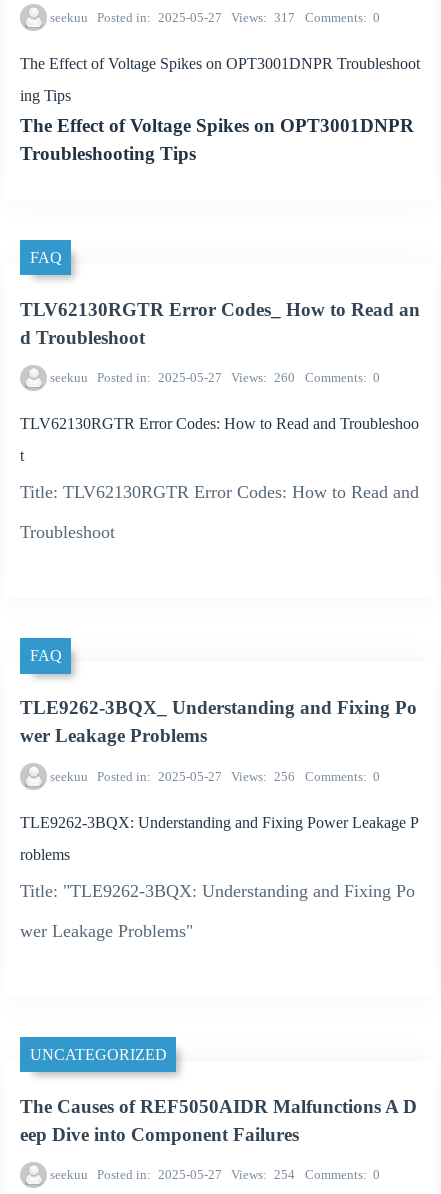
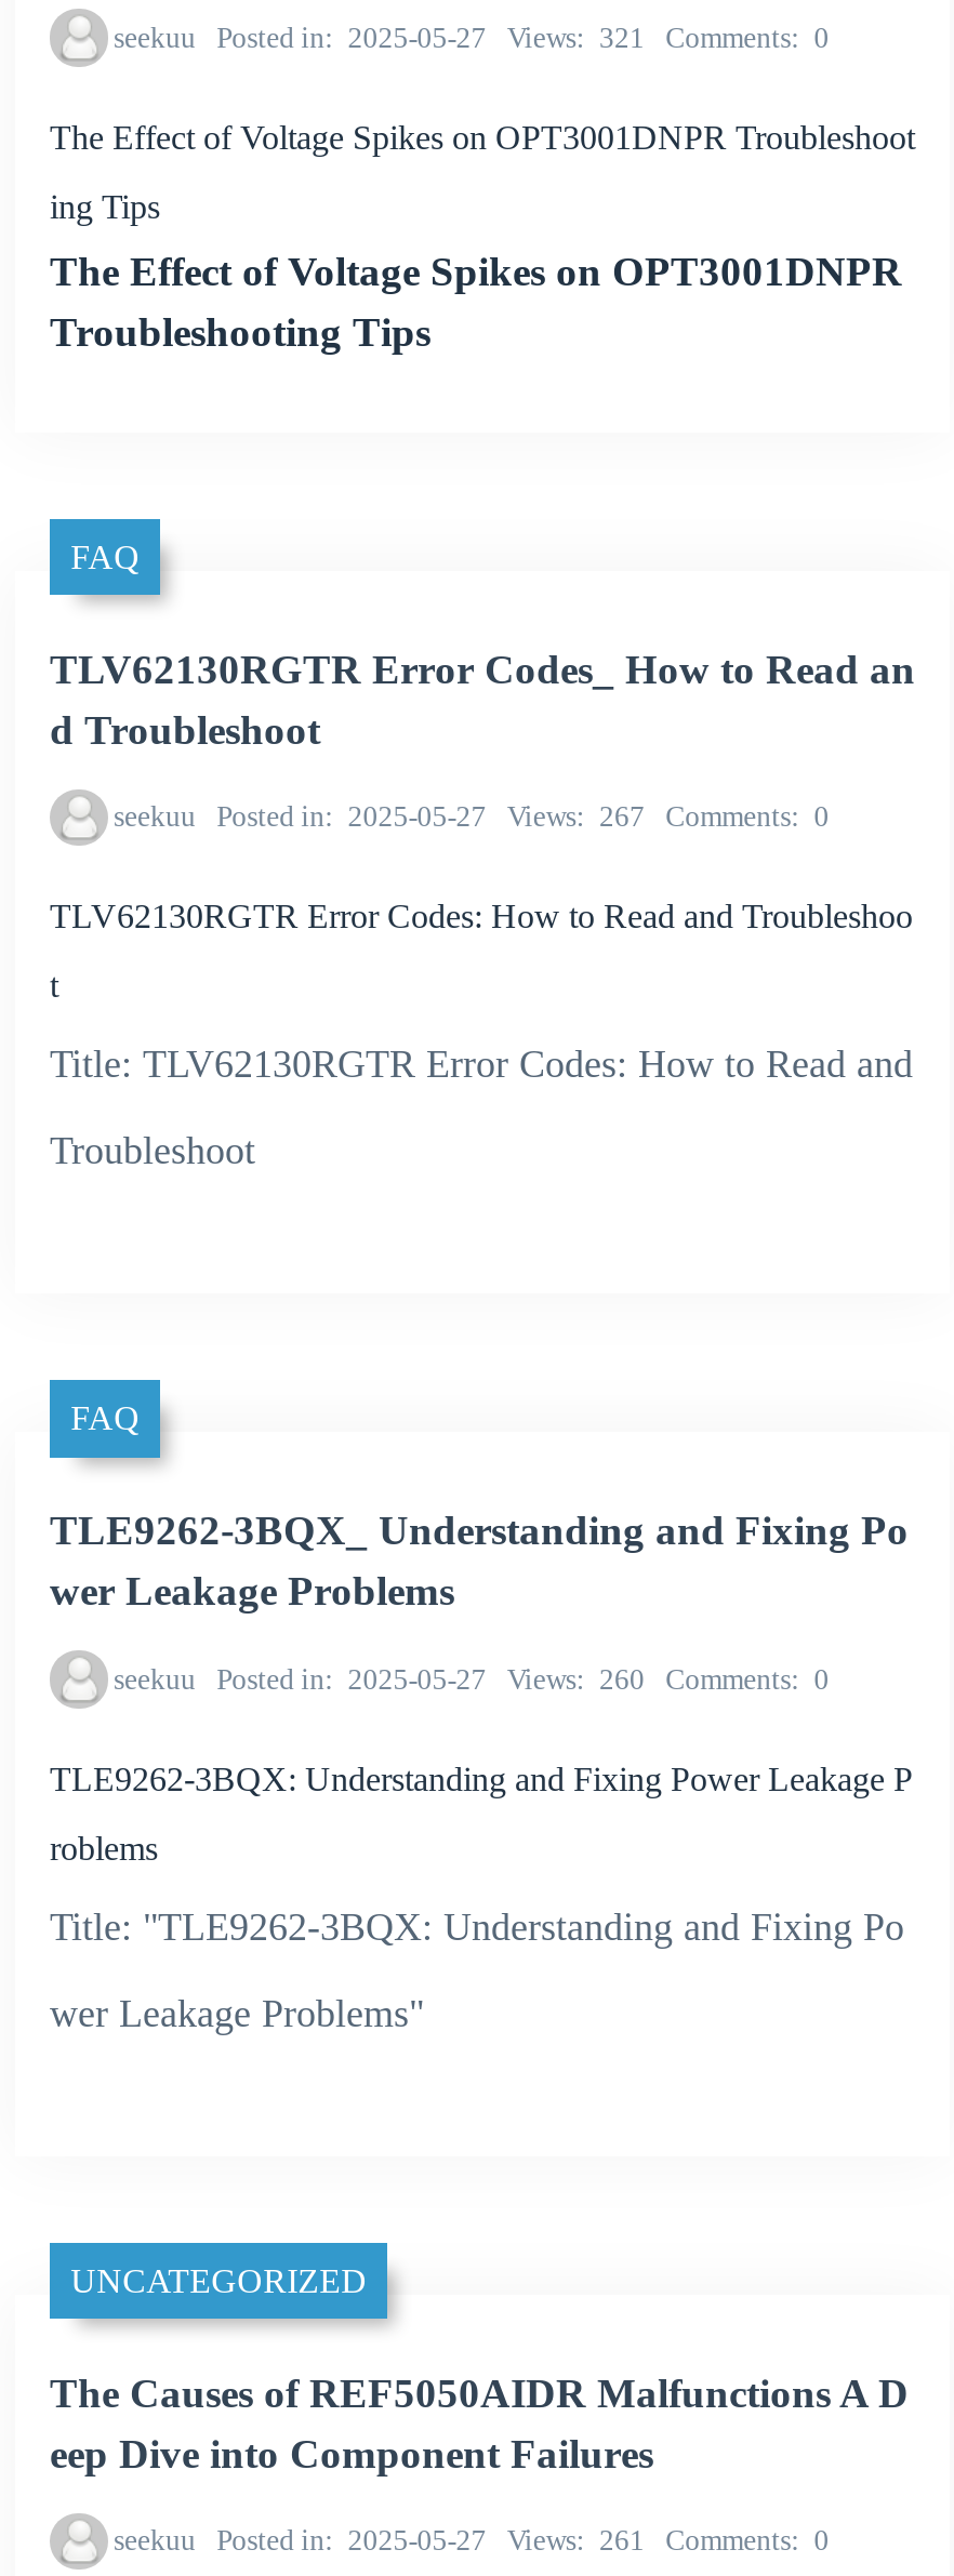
- seekuu Posted in 2025-05-27 Views 317 Comments 0
+ seekuu Posted in 2025-05-27 Views 321 Comments 0

- seekuu Posted in 2025-05-27 Views 260 Comments 0
+ seekuu Posted in 2025-05-27 Views 267 Comments 0

- seekuu Posted in 2025-05-27 Views 256 Comments 0
+ seekuu Posted in 2025-05-27 Views 260 Comments 0

- seekuu Posted in 2025-05-27 Views 254 Comments 0
+ seekuu Posted in 2025-05-27 Views 261 Comments 0
